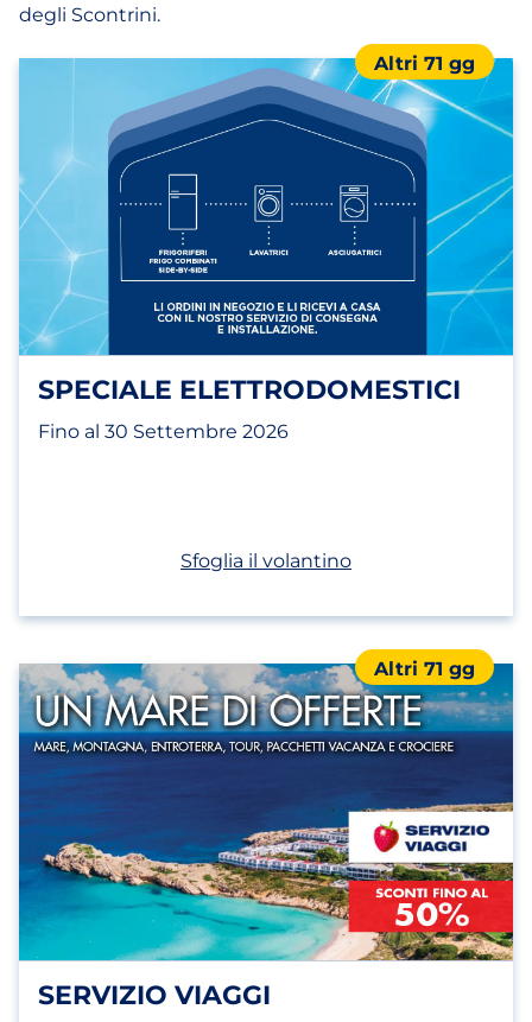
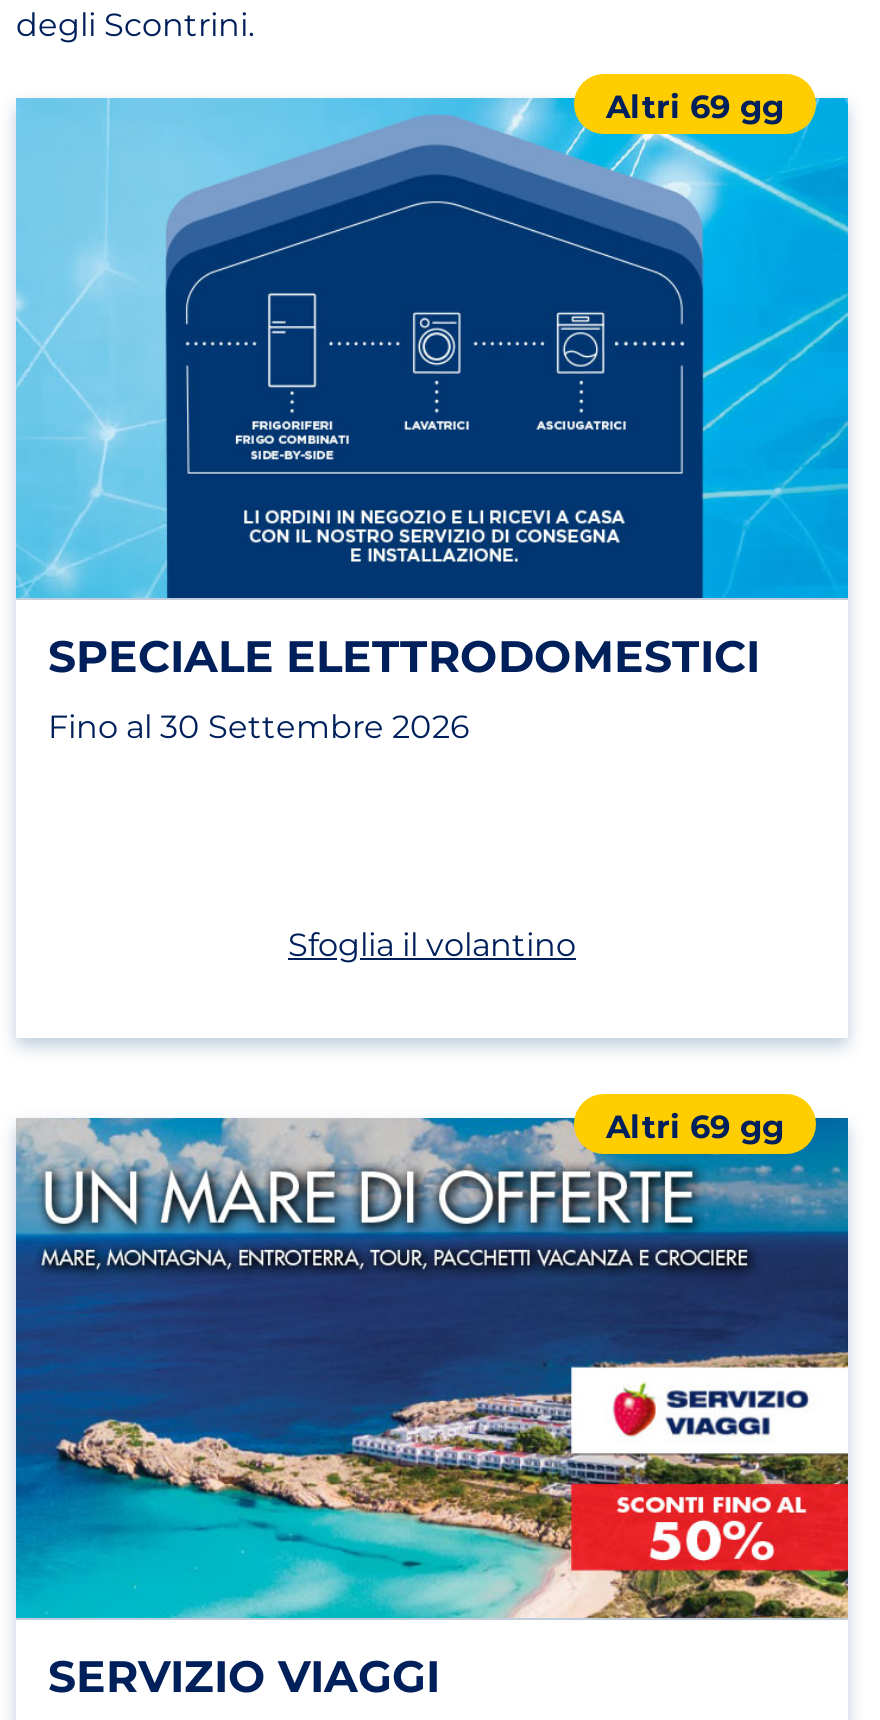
- Altri 71 gg
+ Altri 69 gg

- Altri 71 gg
+ Altri 69 gg
